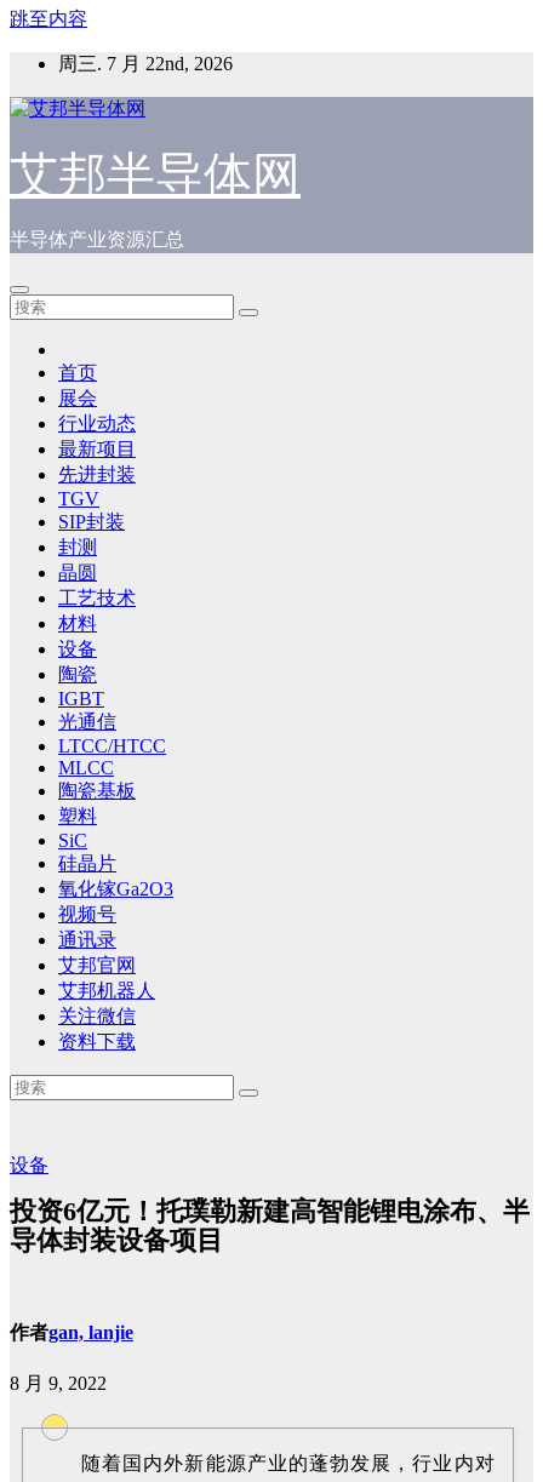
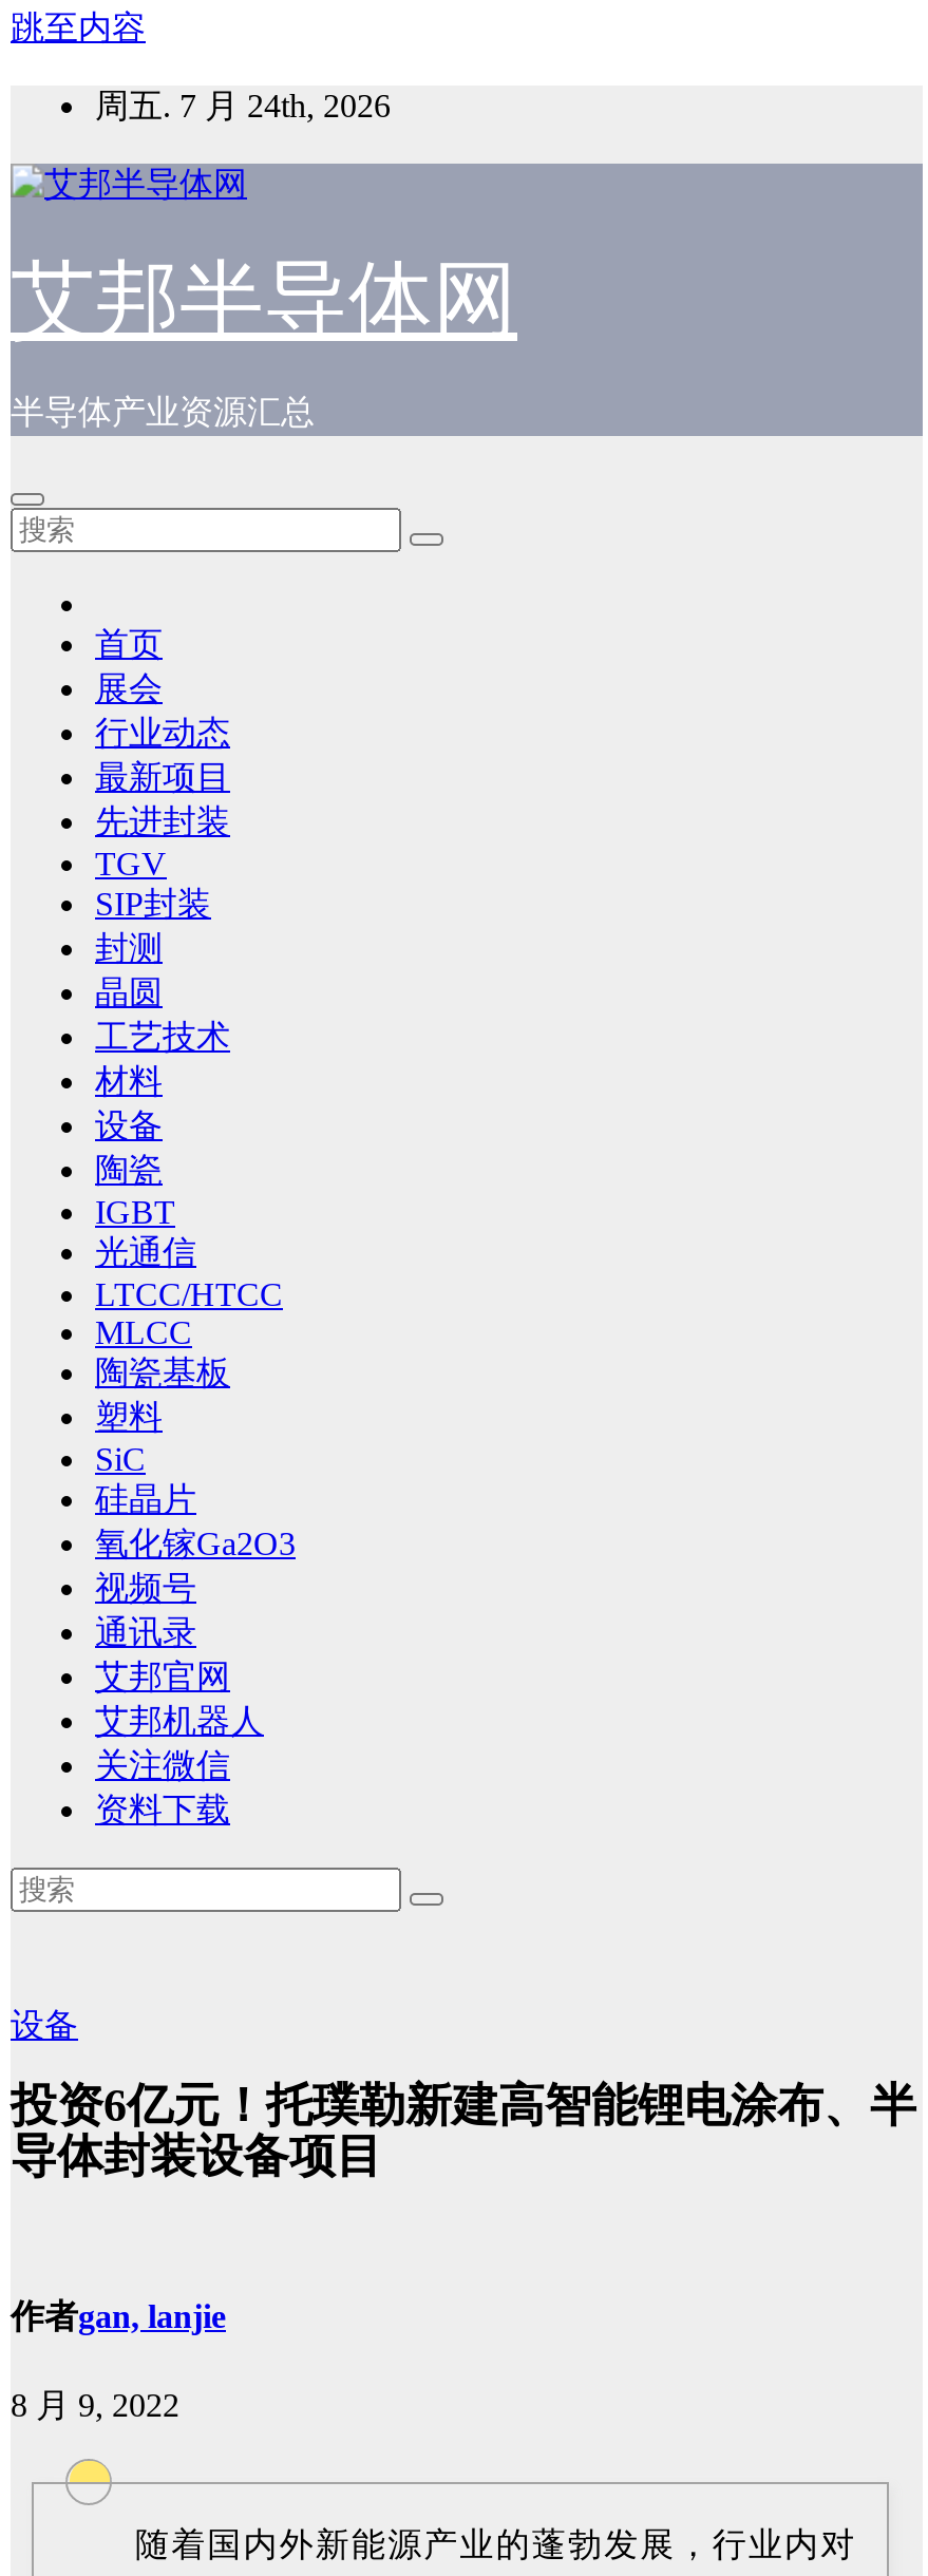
- 周三. 7 月 22nd, 2026
+ 周五. 7 月 24th, 2026
